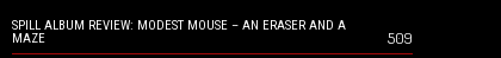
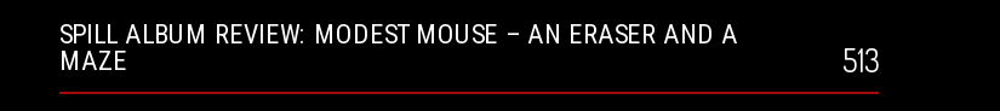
- 509
+ 513
